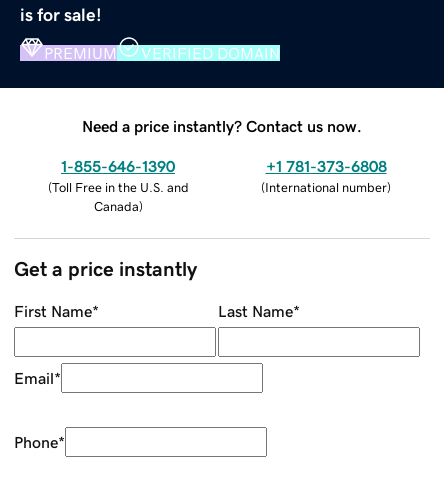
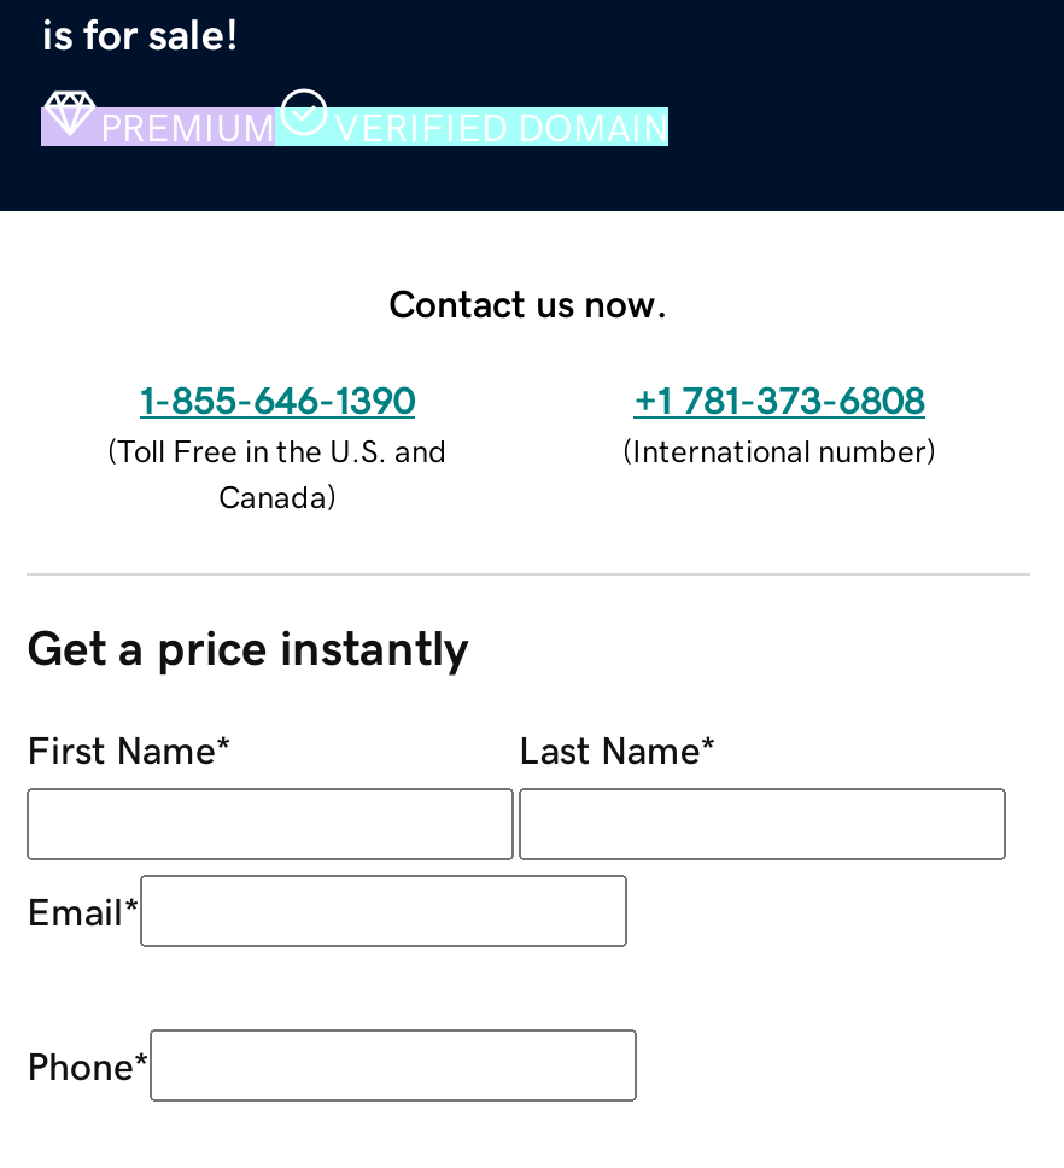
- Need a price instantly? Contact us now.
+ Contact us now.
